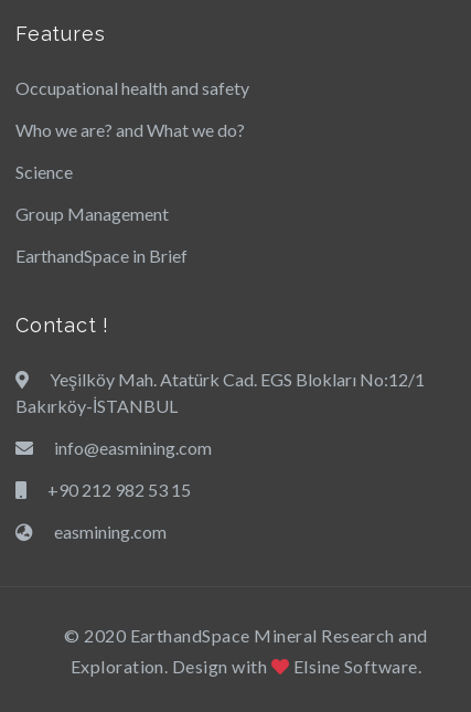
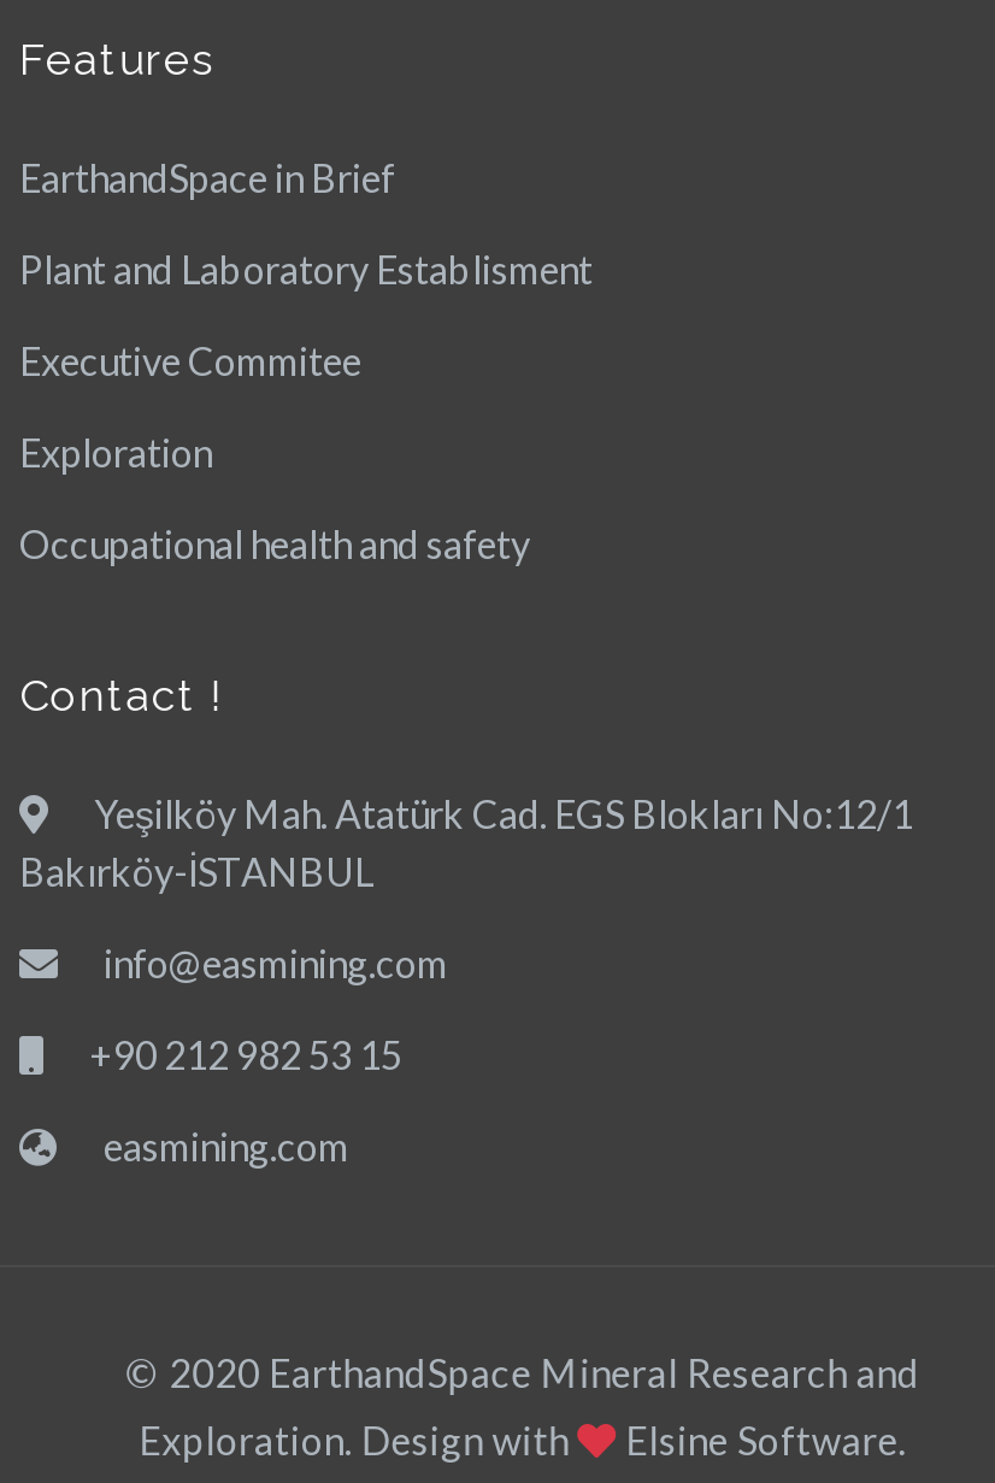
+ Plant and Laboratory Establisment
+ Executive Commitee
+ Exploration

moved down: Occupational health and safety

- Who we are? and What we do?
- Science
- Group Management

moved up: EarthandSpace in Brief
